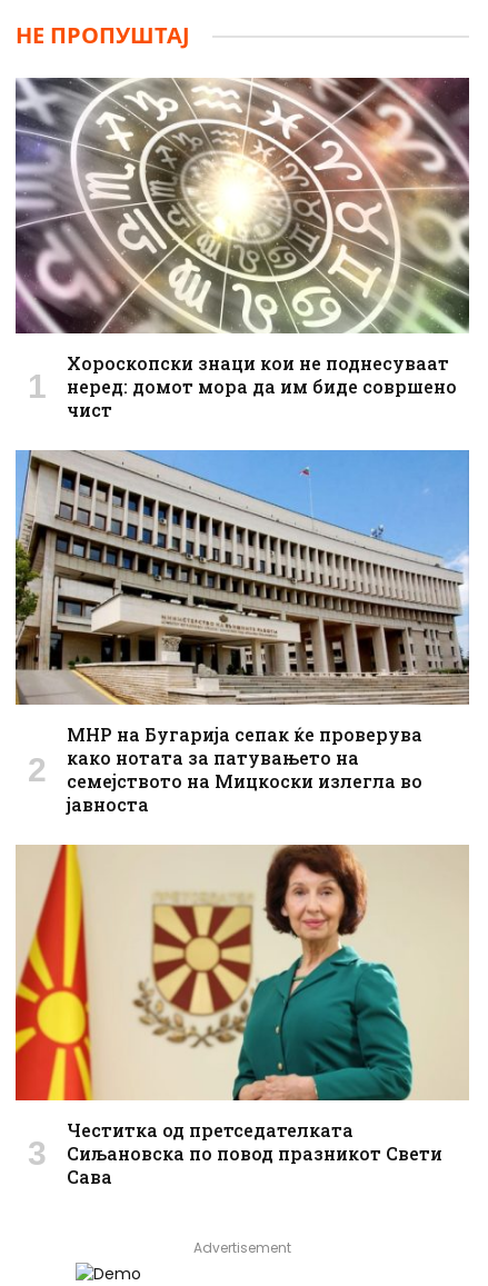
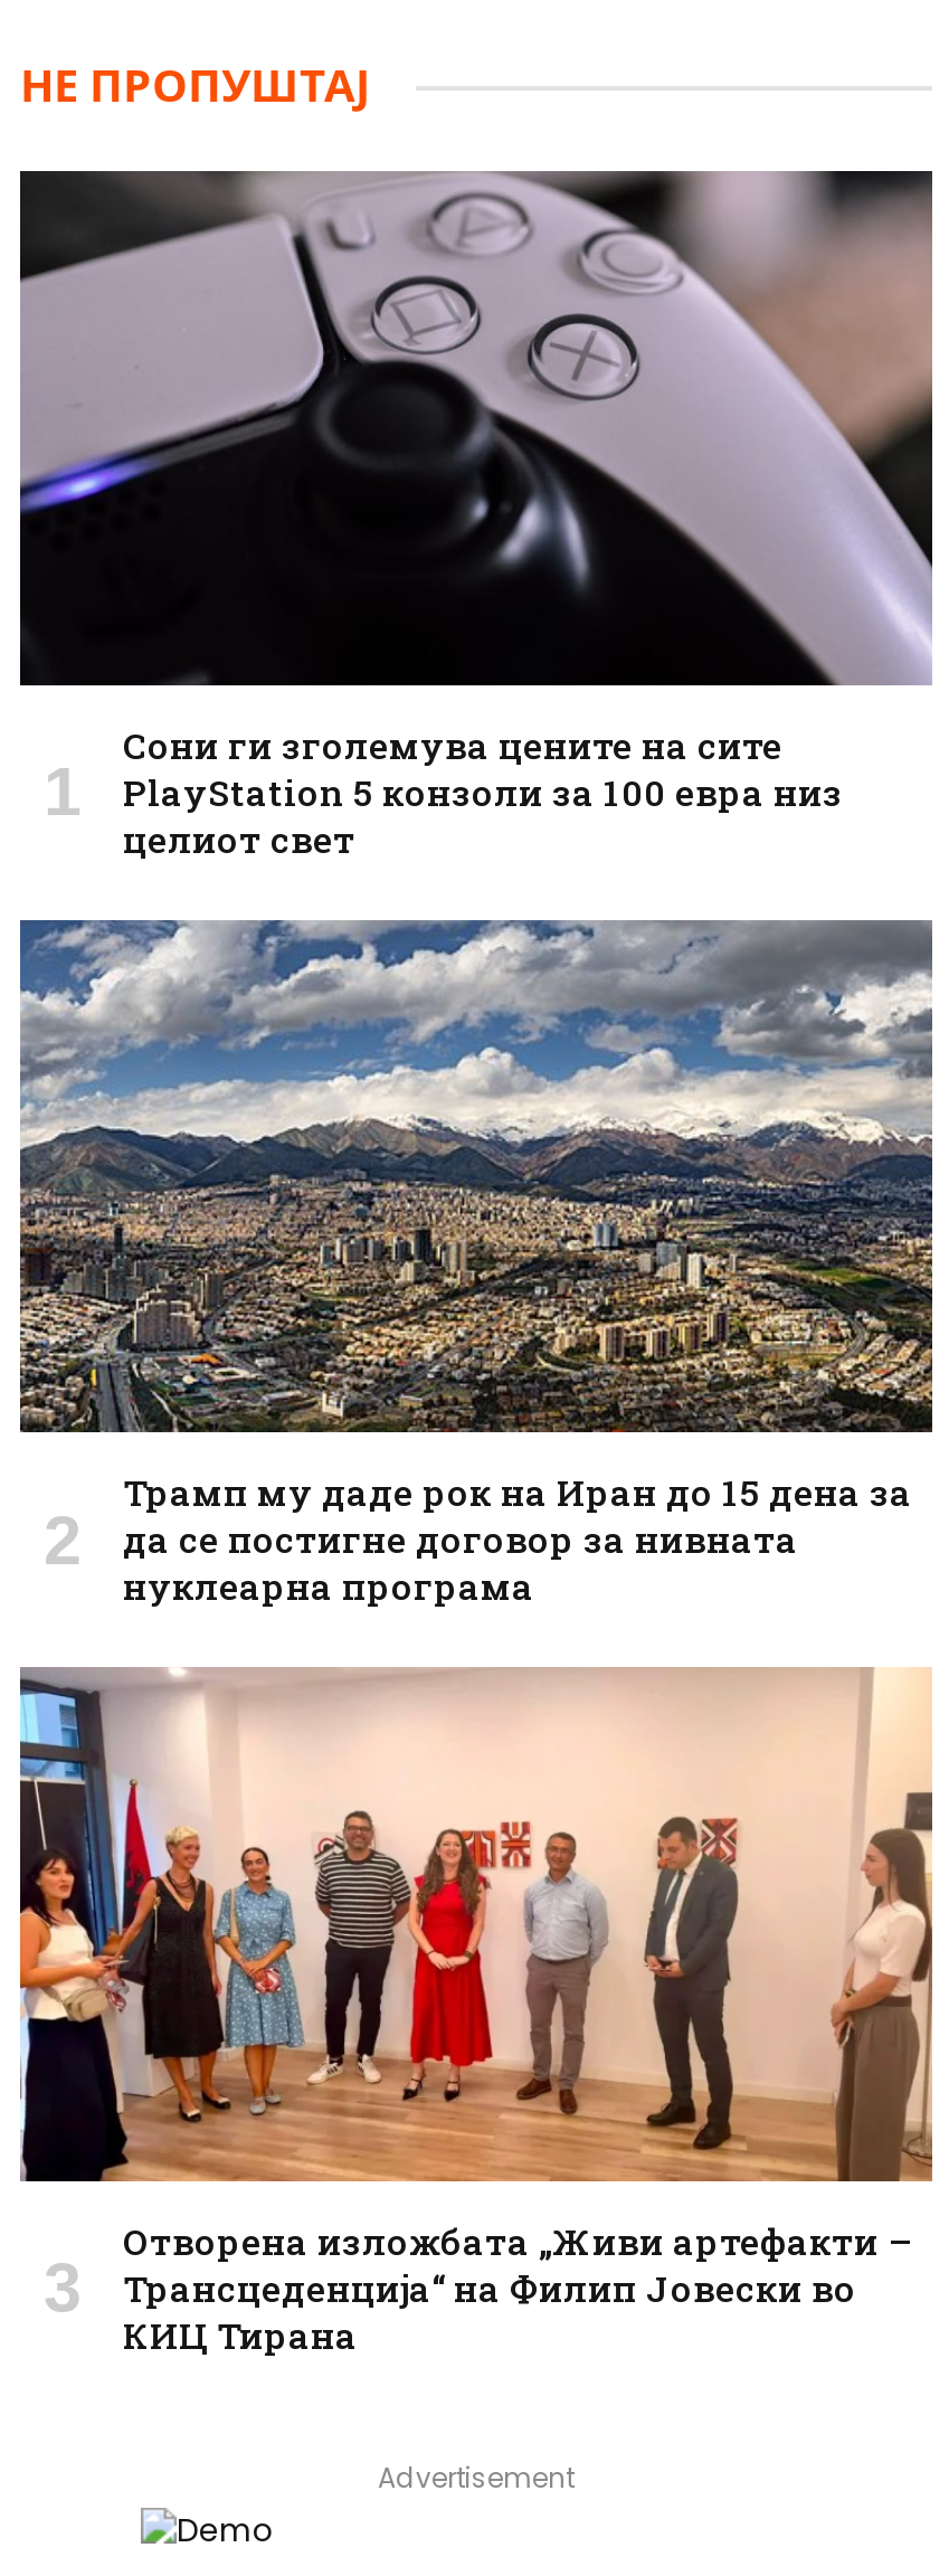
- [image]
- Хороскопски знаци кои не поднесуваат
- неред: домот мора да им биде совршено
- чист
+ [image]
+ Сони ги зголемува цените на сите
+ PlayStation 5 конзоли за 100 евра низ
+ целиот свет

- [image]
- МНР на Бугарија сепак ќе проверува
- како нотата за патувањето на
- семејството на Мицкоски излегла во
- јавноста
+ [image]
+ Трамп му даде рок на Иран до 15 дена за
+ да се постигне договор за нивната
+ нуклеарна програма

- [image]
- Честитка од претседателкaта
- Сиљановска по повод празникот Свети
- Сава
+ [image]
+ Отворена изложбата „Живи артефакти –
+ Трансцеденција“ на Филип Јовески во
+ КИЦ Тирана
